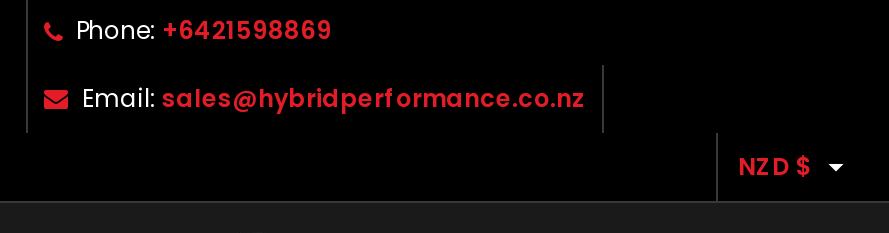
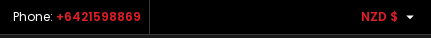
- Email: sales@hybridperformance.co.nz
